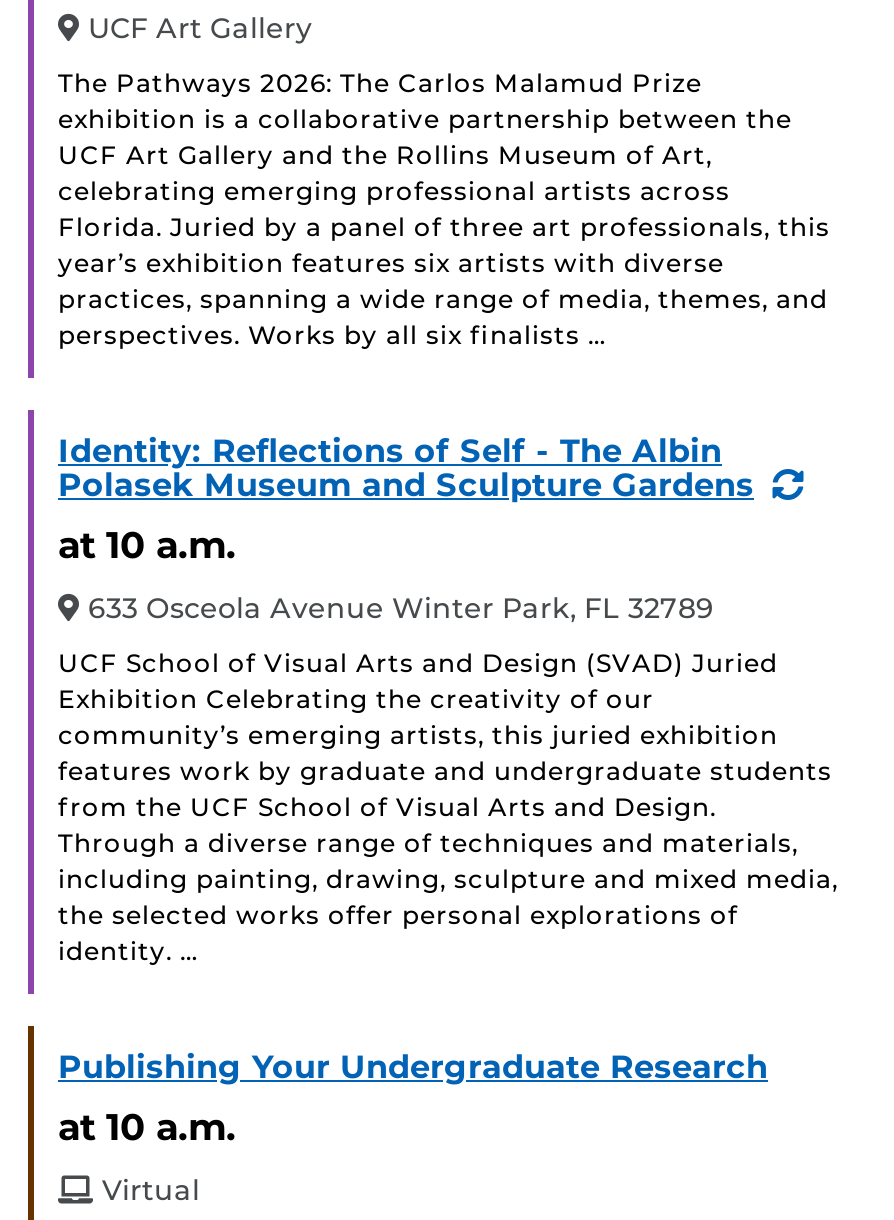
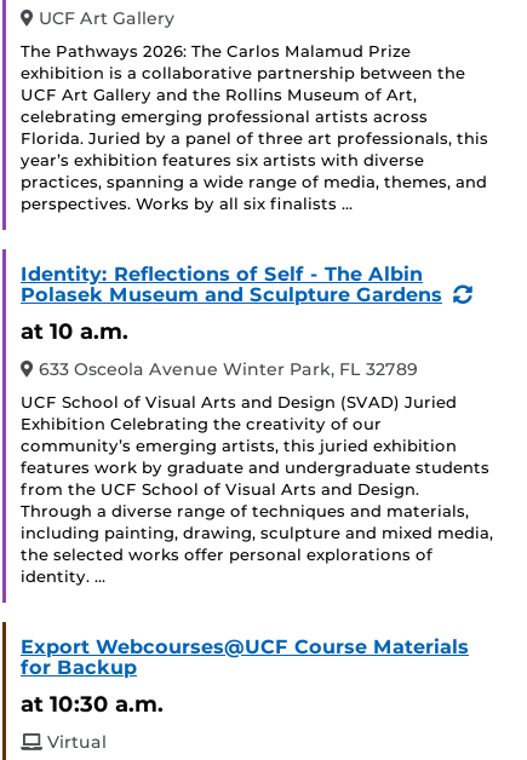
- Publishing Your Undergraduate Research
- at 10 a.m.
+ Export Webcourses@UCF Course Materials
+ for Backup
+ at 10:30 a.m.
